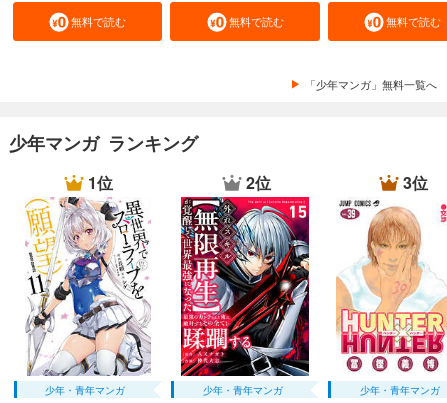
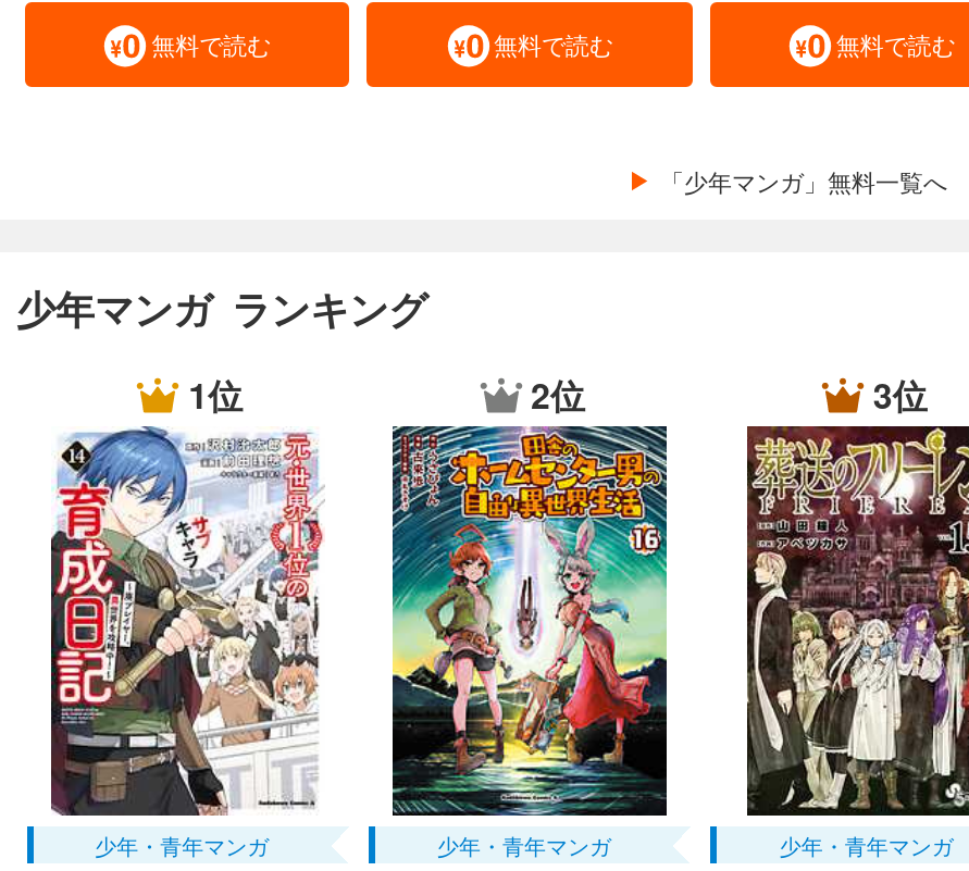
- [image]
+ [image]

- [image]
+ [image]

- [image]
+ [image]
